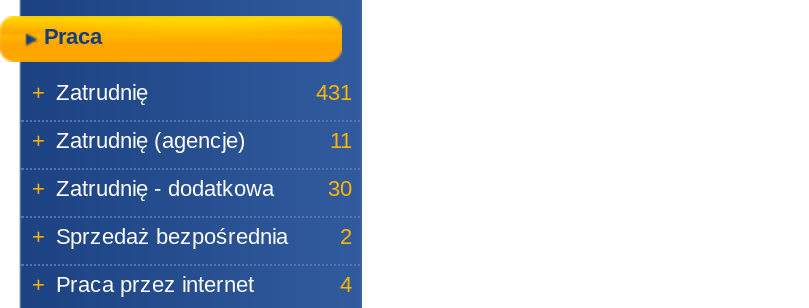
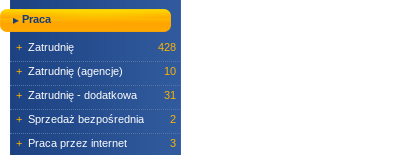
- 431
+ 428

- 11
+ 10

- 30
+ 31

- 4
+ 3
